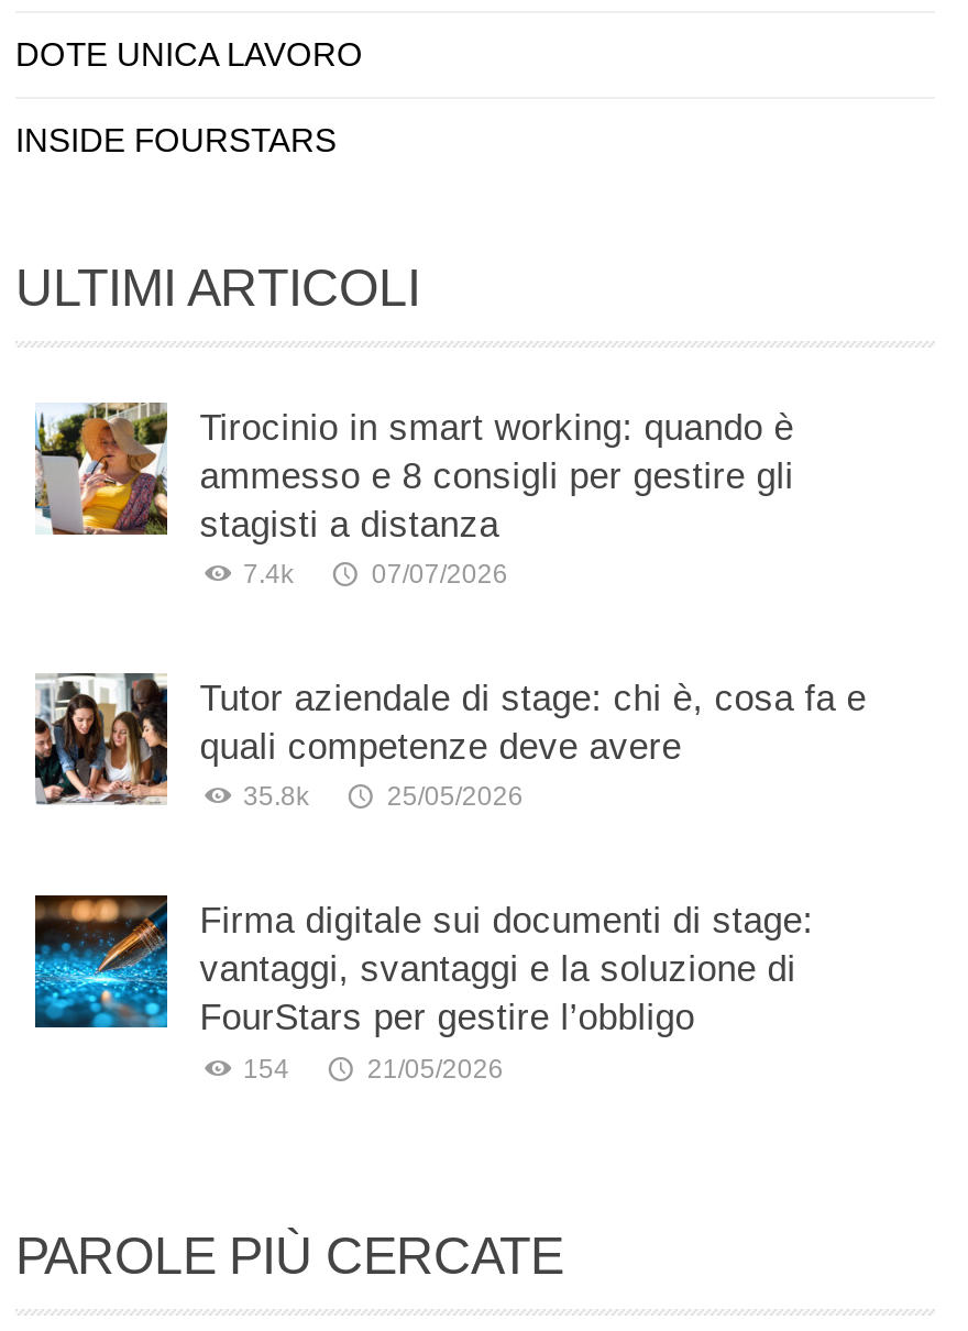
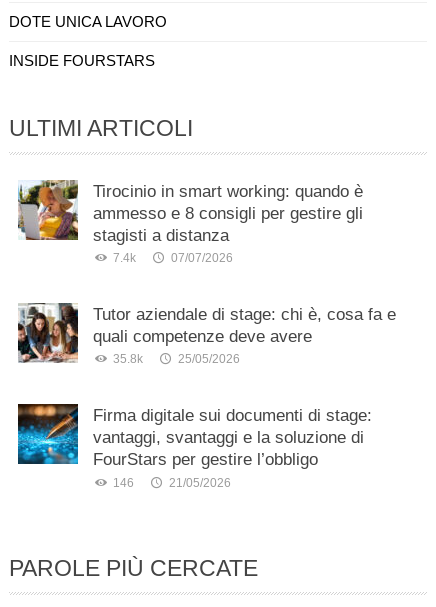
- 154
+ 146
